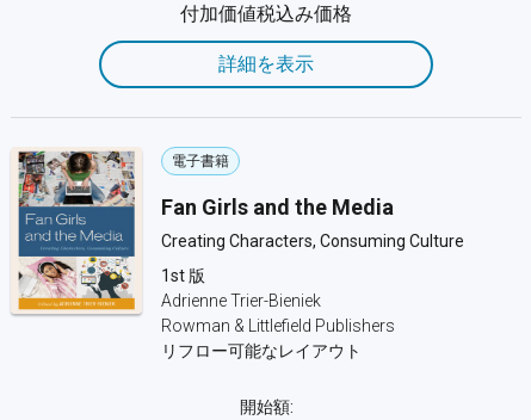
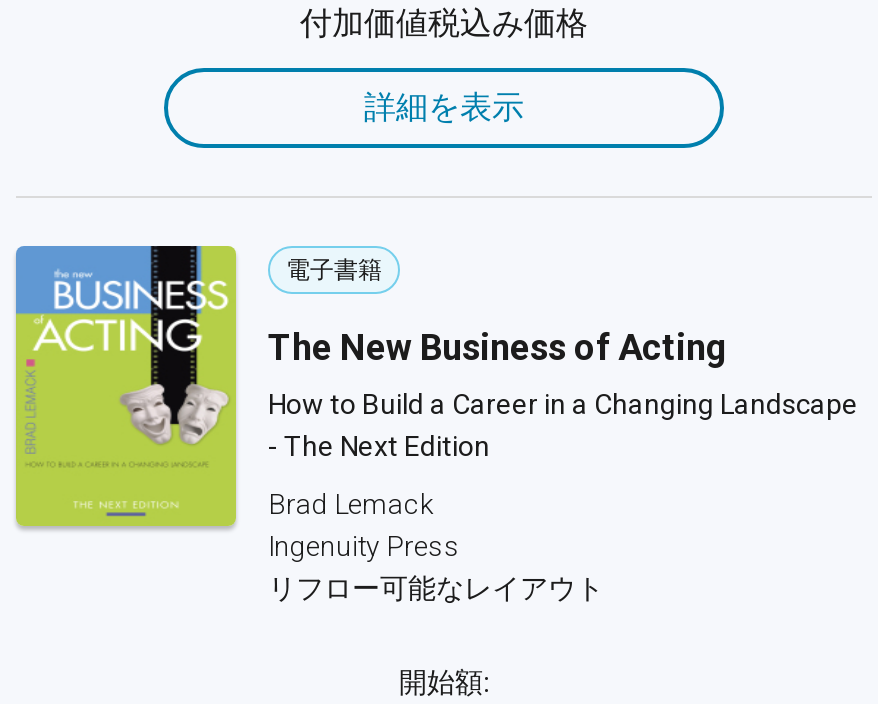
- [image]
- Fan Girls and the Media
+ [image]
+ The New Business of Acting

- Creating Characters, Consuming Culture
+ How to Build a Career in a Changing Landscape
+ - The Next Edition

- 1st 版
- Adrienne Trier-Bieniek
- Rowman & Littlefield Publishers
+ Brad Lemack
+ Ingenuity Press
